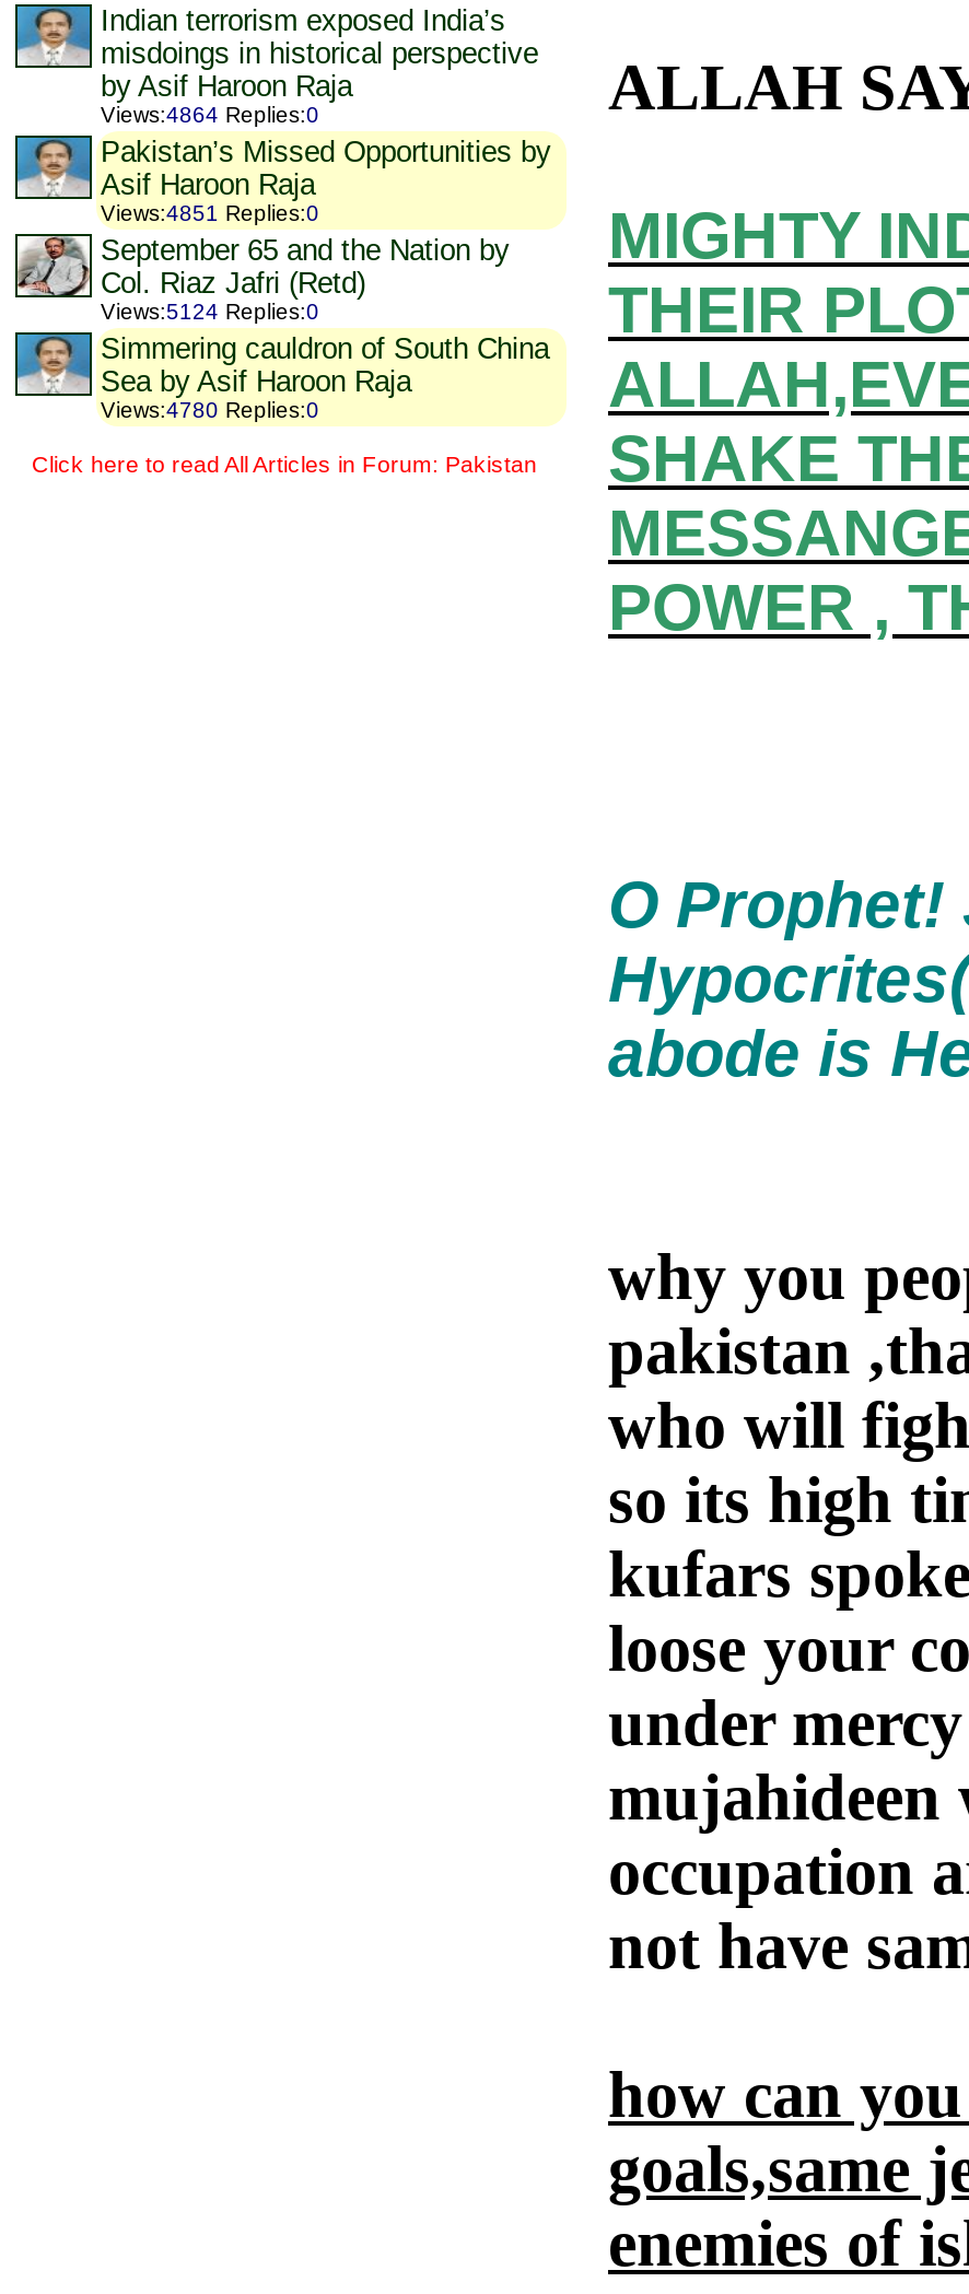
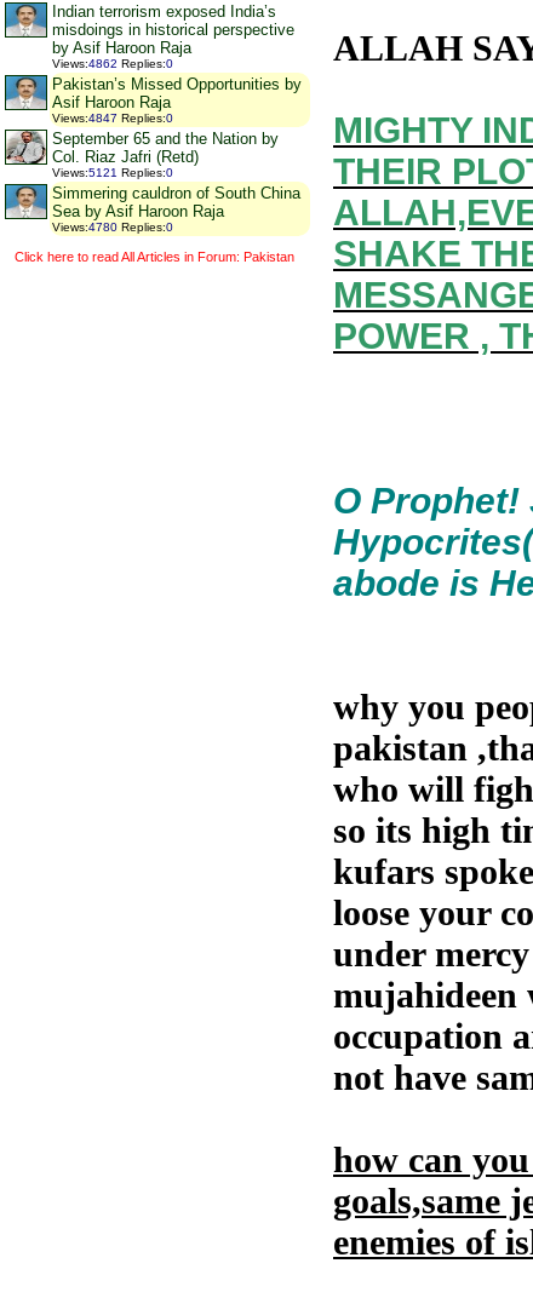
- Views:4864 Replies:0
+ Views:4862 Replies:0

- Views:4851 Replies:0
+ Views:4847 Replies:0

- Views:5124 Replies:0
+ Views:5121 Replies:0
